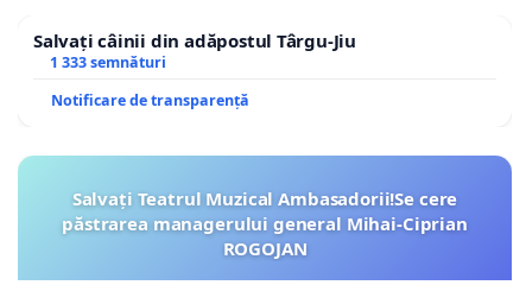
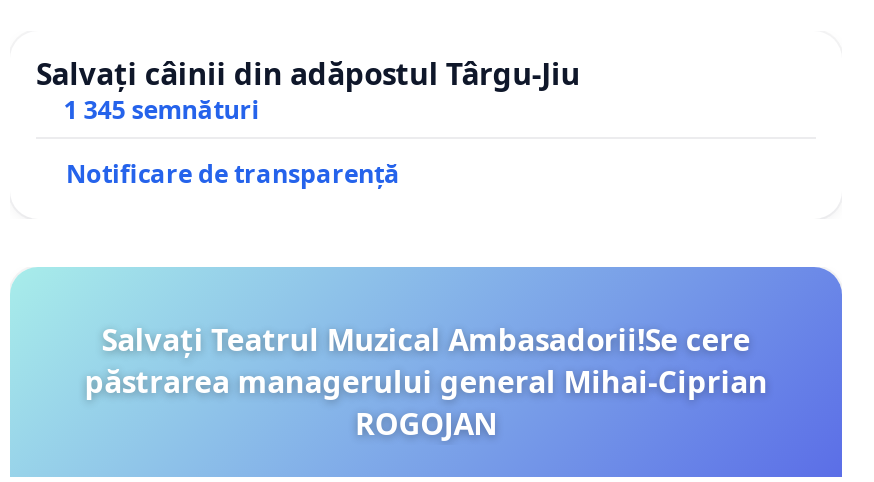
- 1 333 semnături
+ 1 345 semnături
